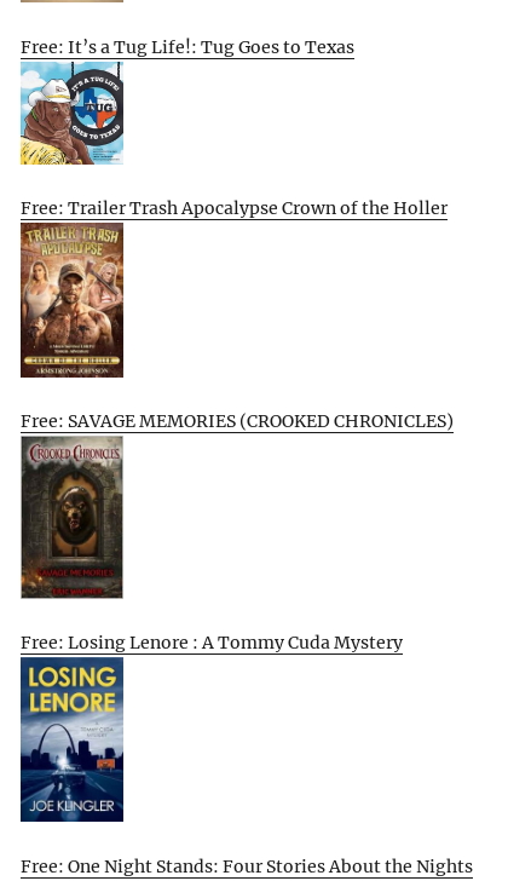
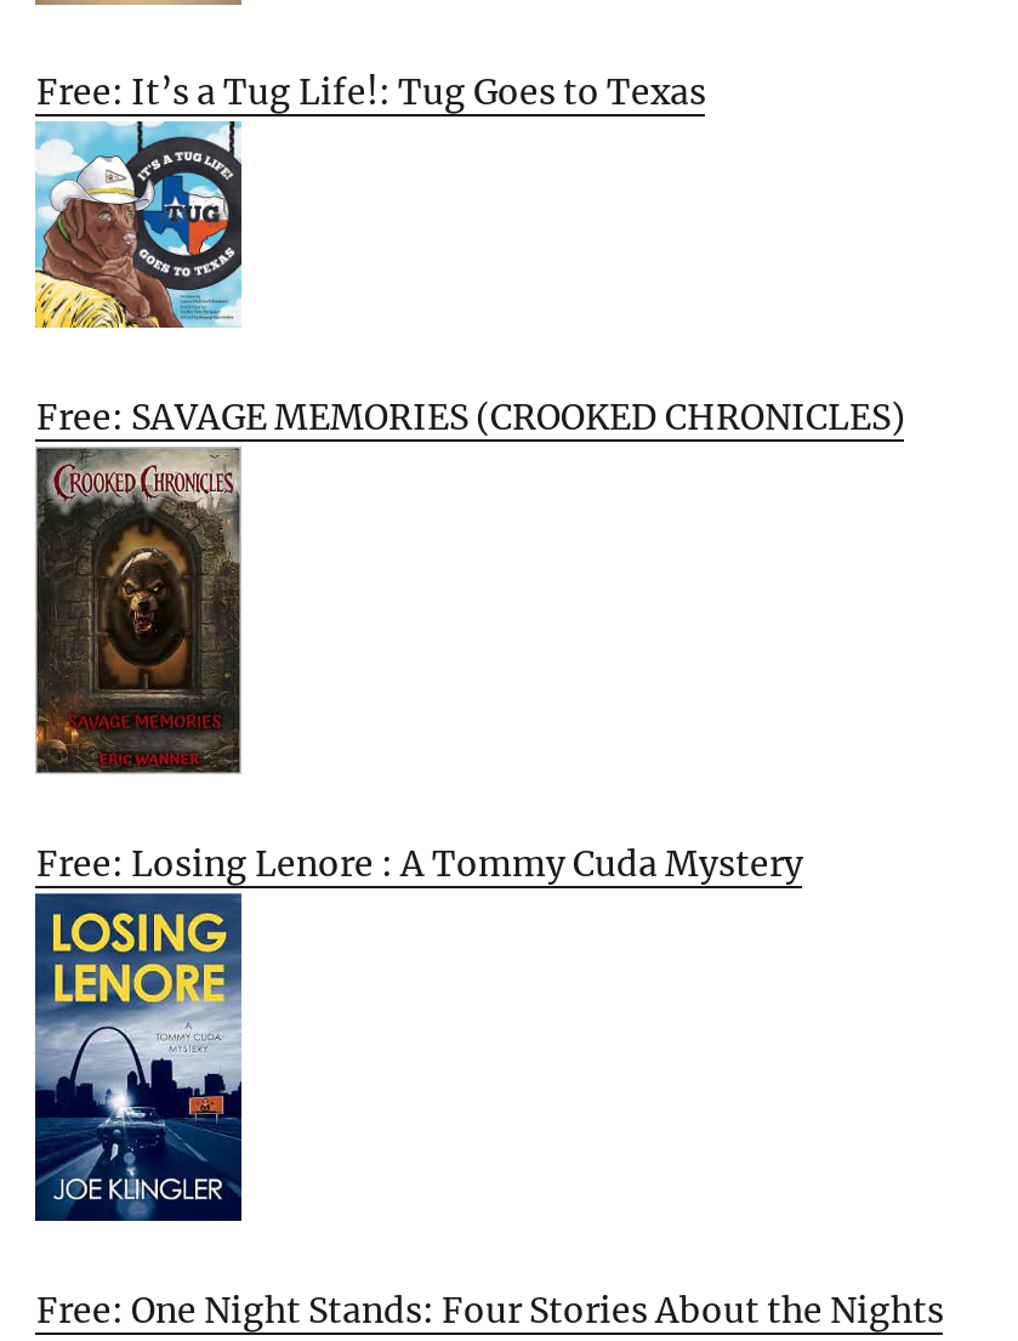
- Free: Trailer Trash Apocalypse Crown of the Holler

- [image]
